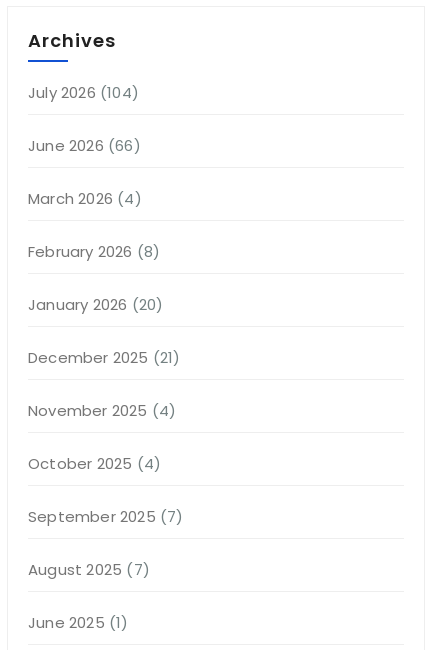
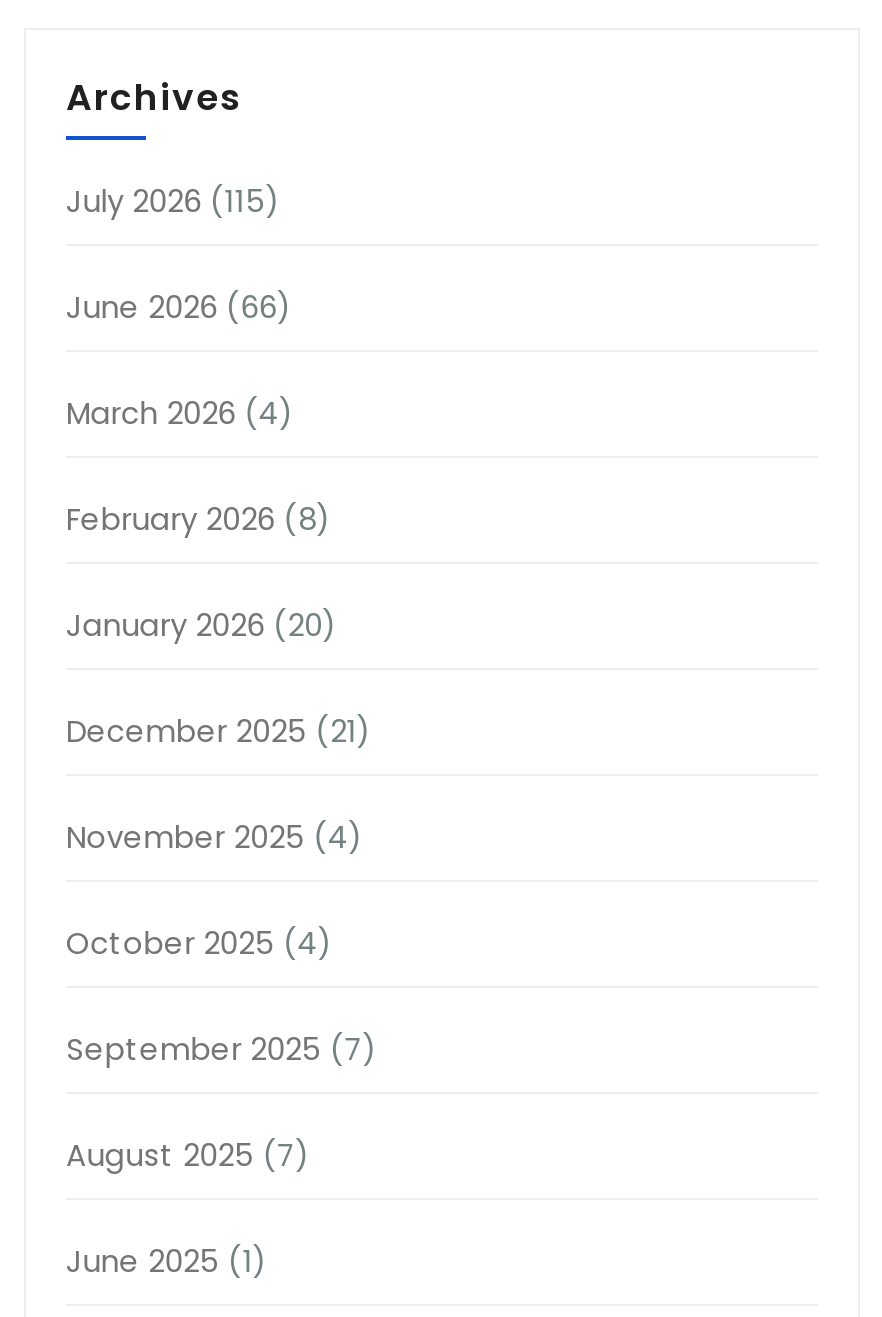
- July 2026 (104)
+ July 2026 (115)
